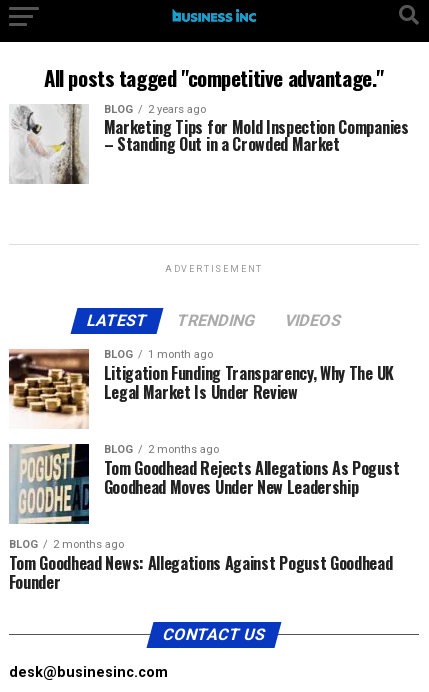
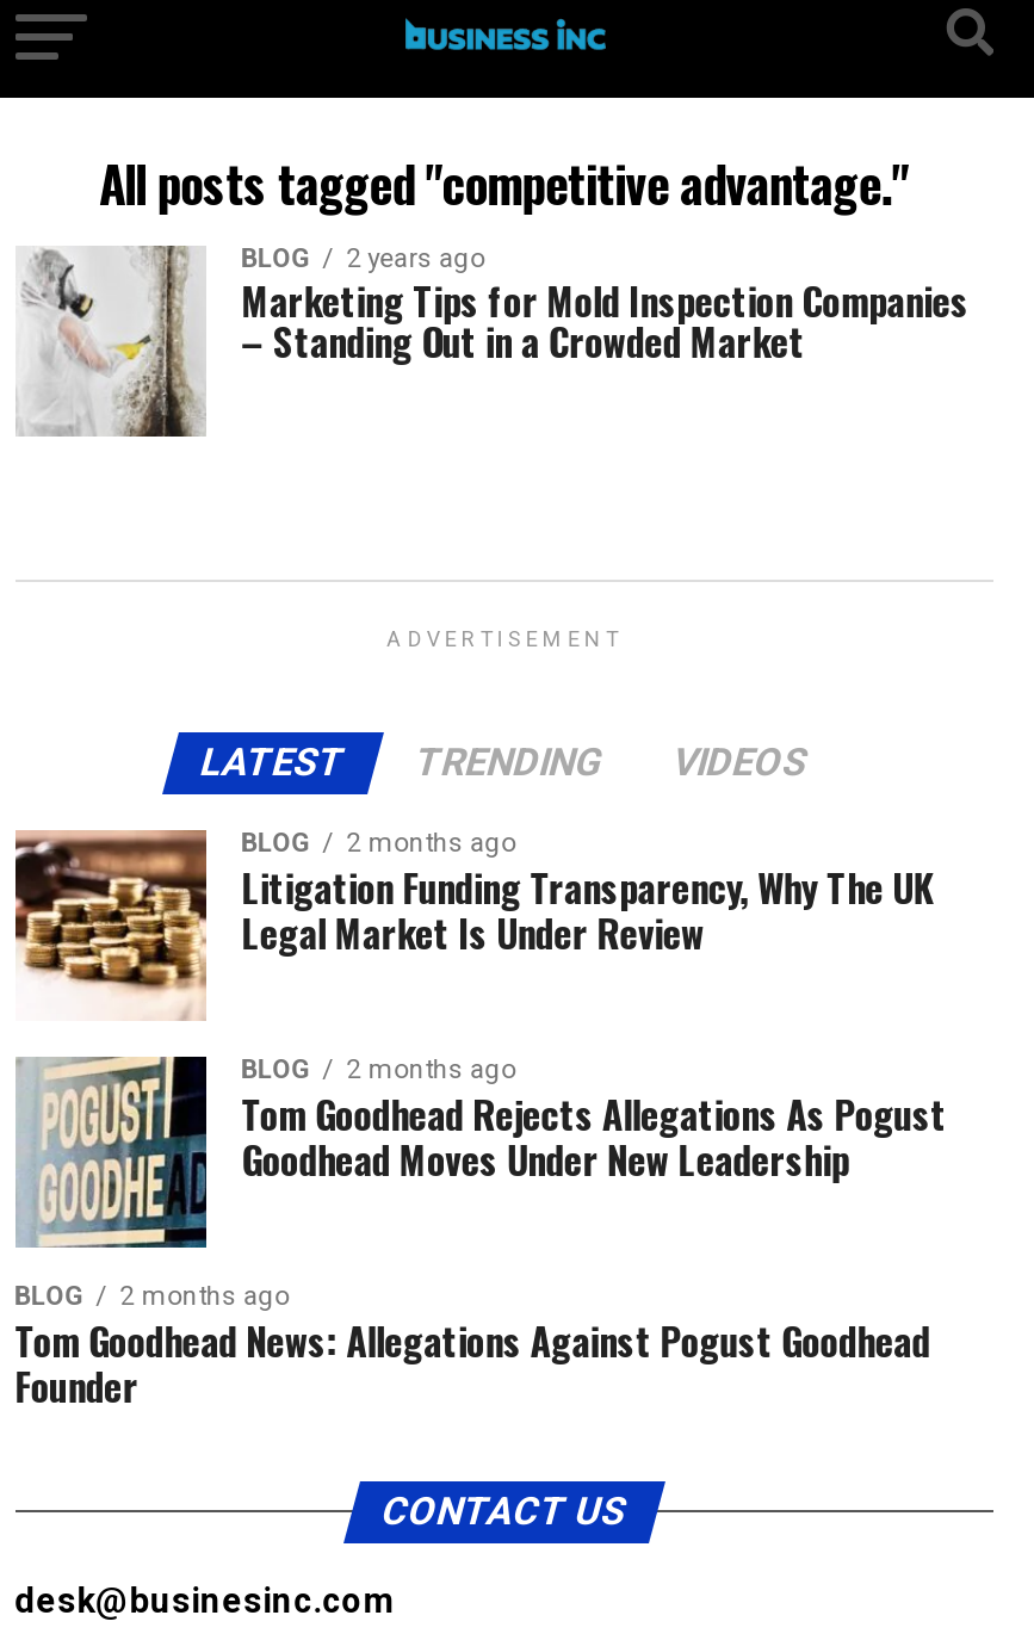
- BLOG 1 month ago
+ BLOG 2 months ago
